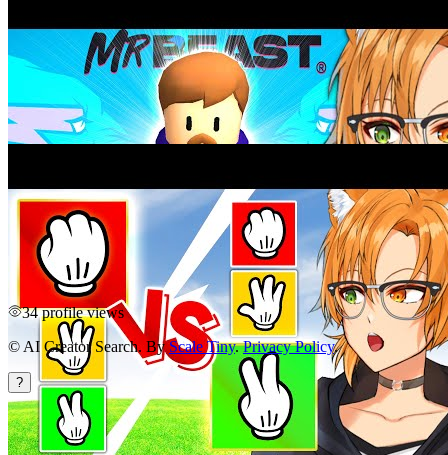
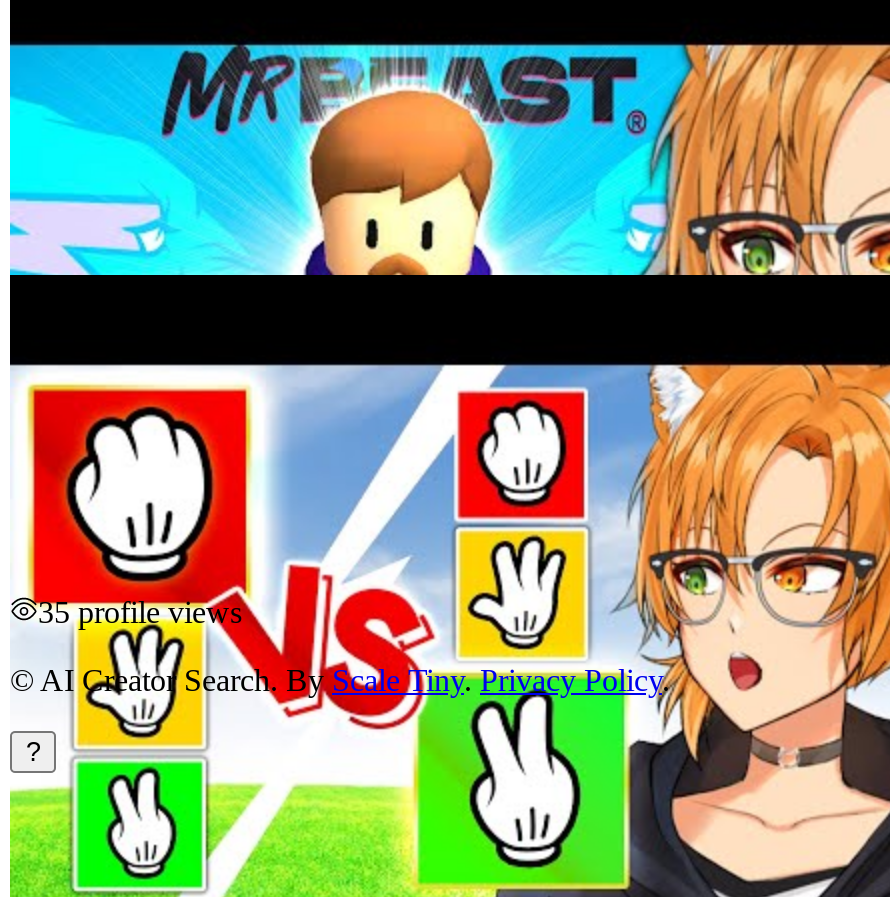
- 34profile views
+ 35profile views
